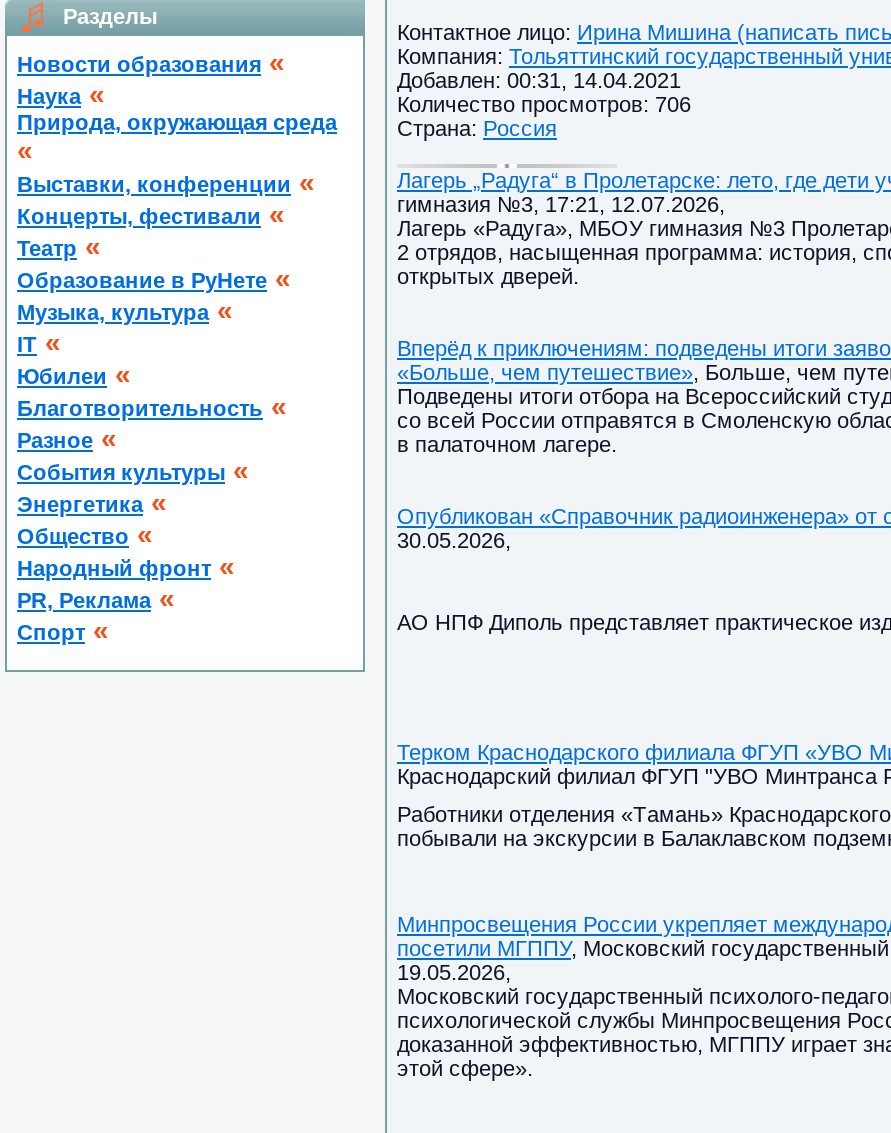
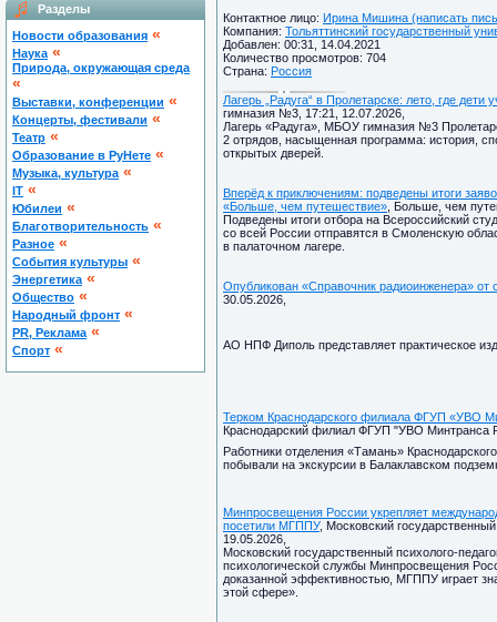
- Количество просмотров: 706
+ Количество просмотров: 704
